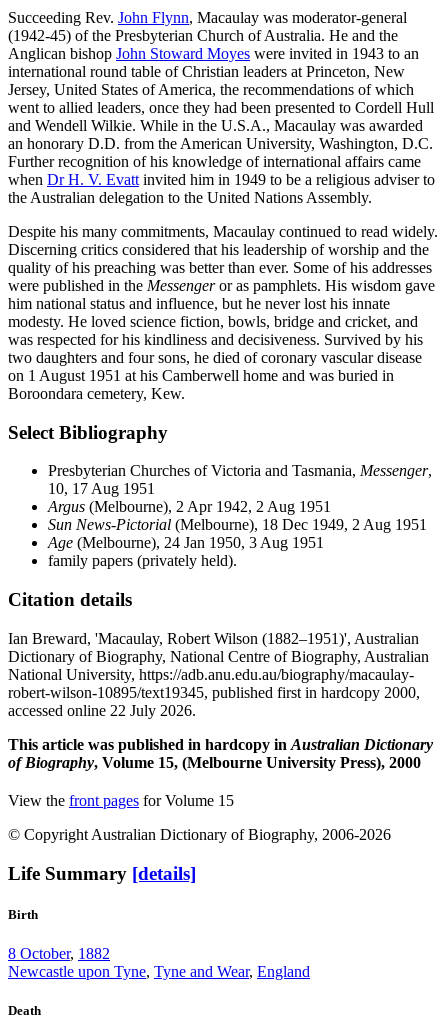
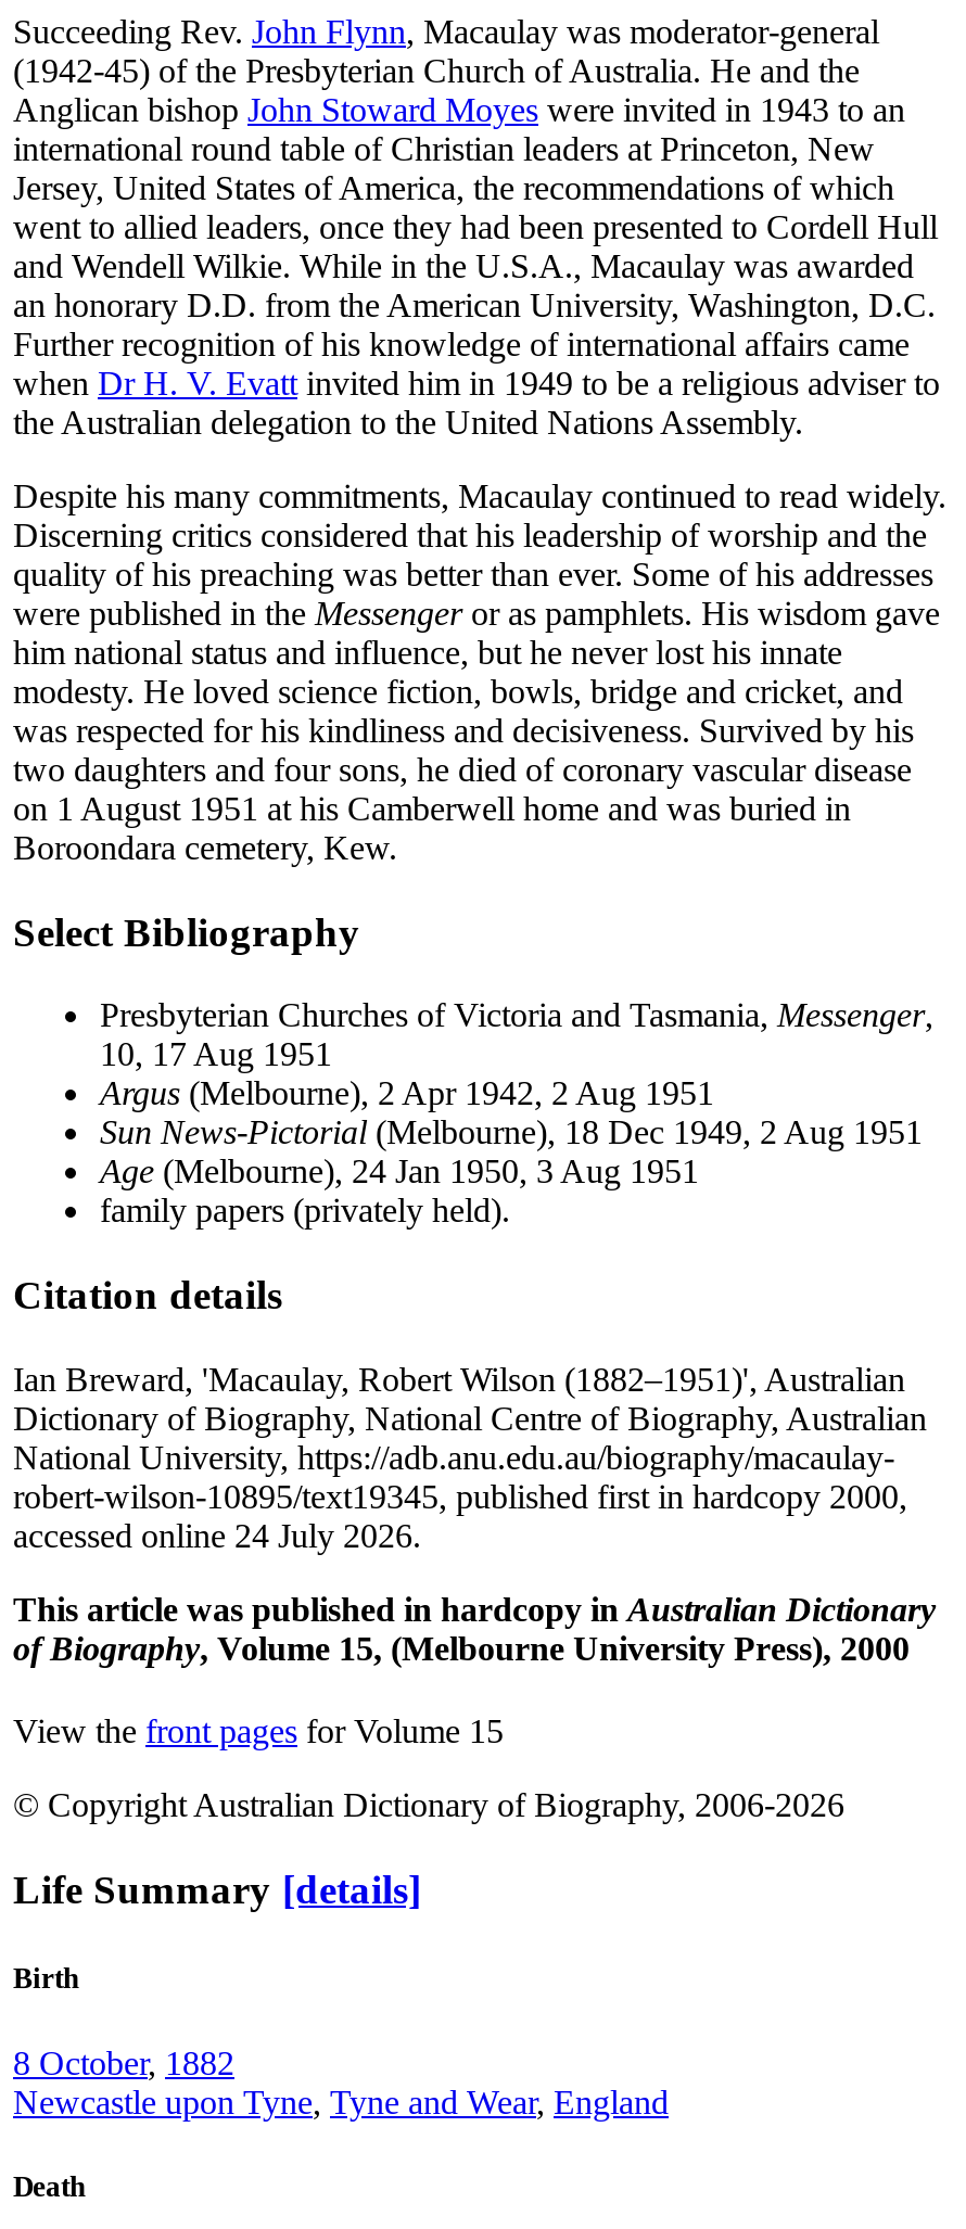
- accessed online 22 July 2026.
+ accessed online 24 July 2026.
